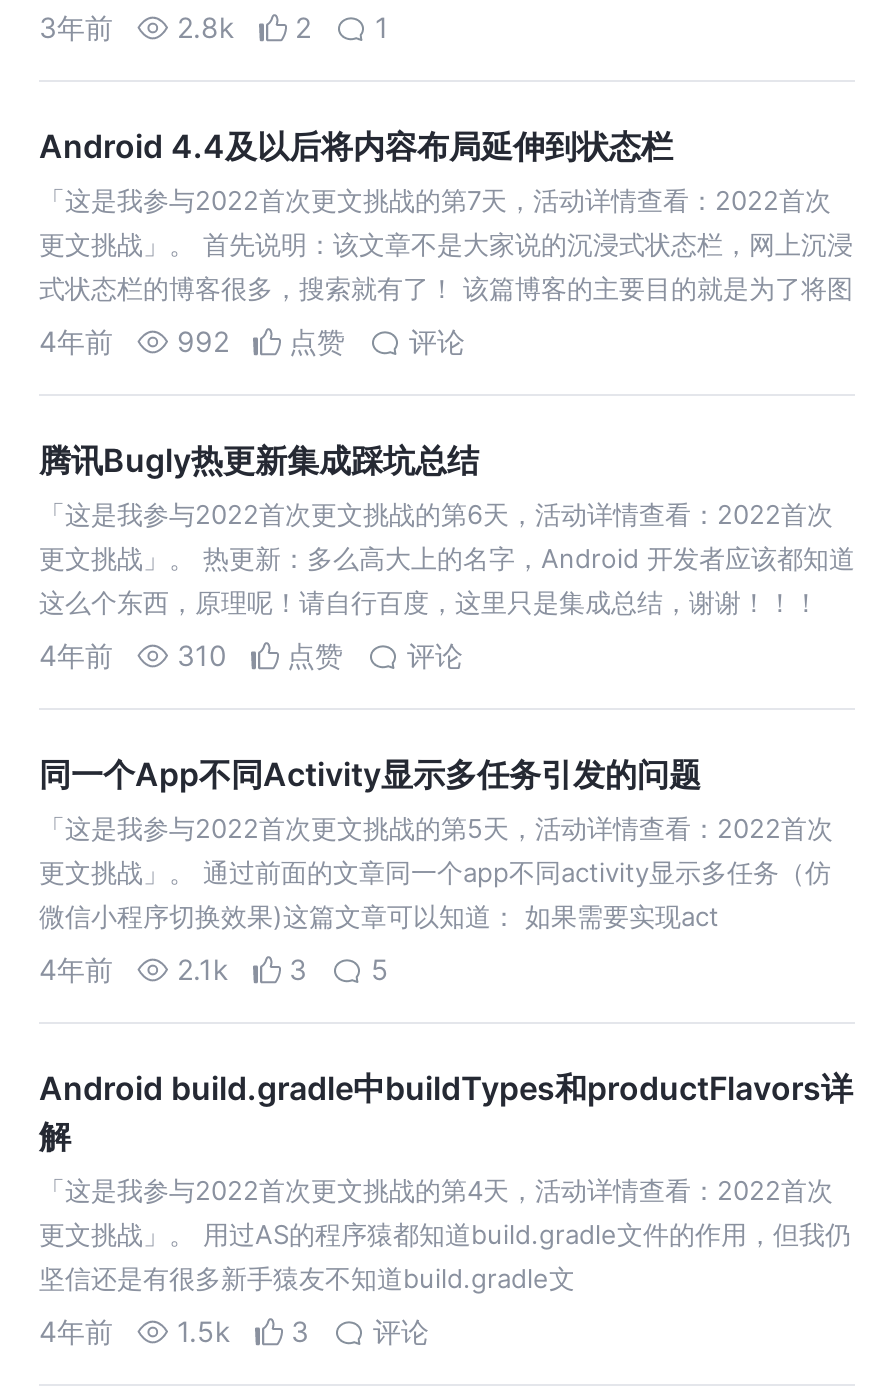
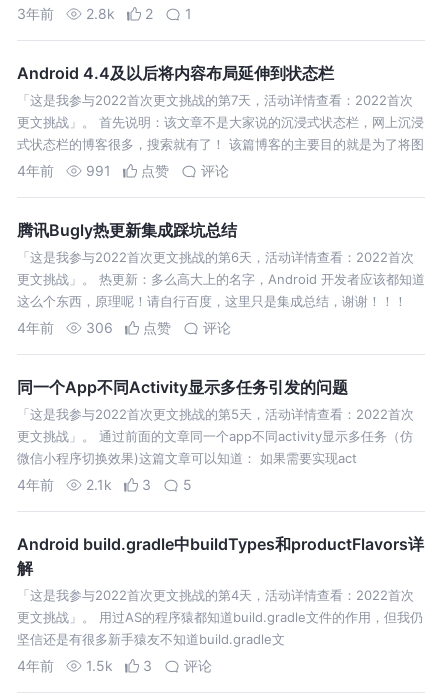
- 992
+ 991

- 4年前 310 点赞 评论
+ 4年前 306 点赞 评论
